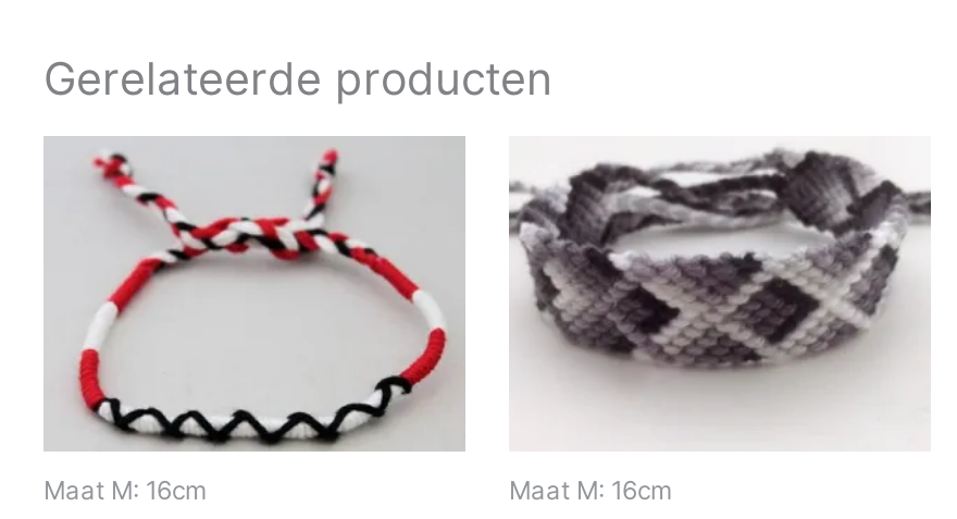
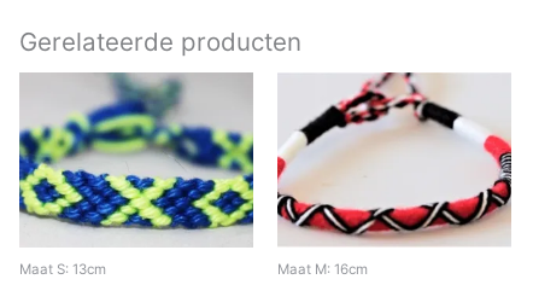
- [image]
- Maat M: 16cm
+ [image]
+ Maat S: 13cm

- [image]
+ [image]
